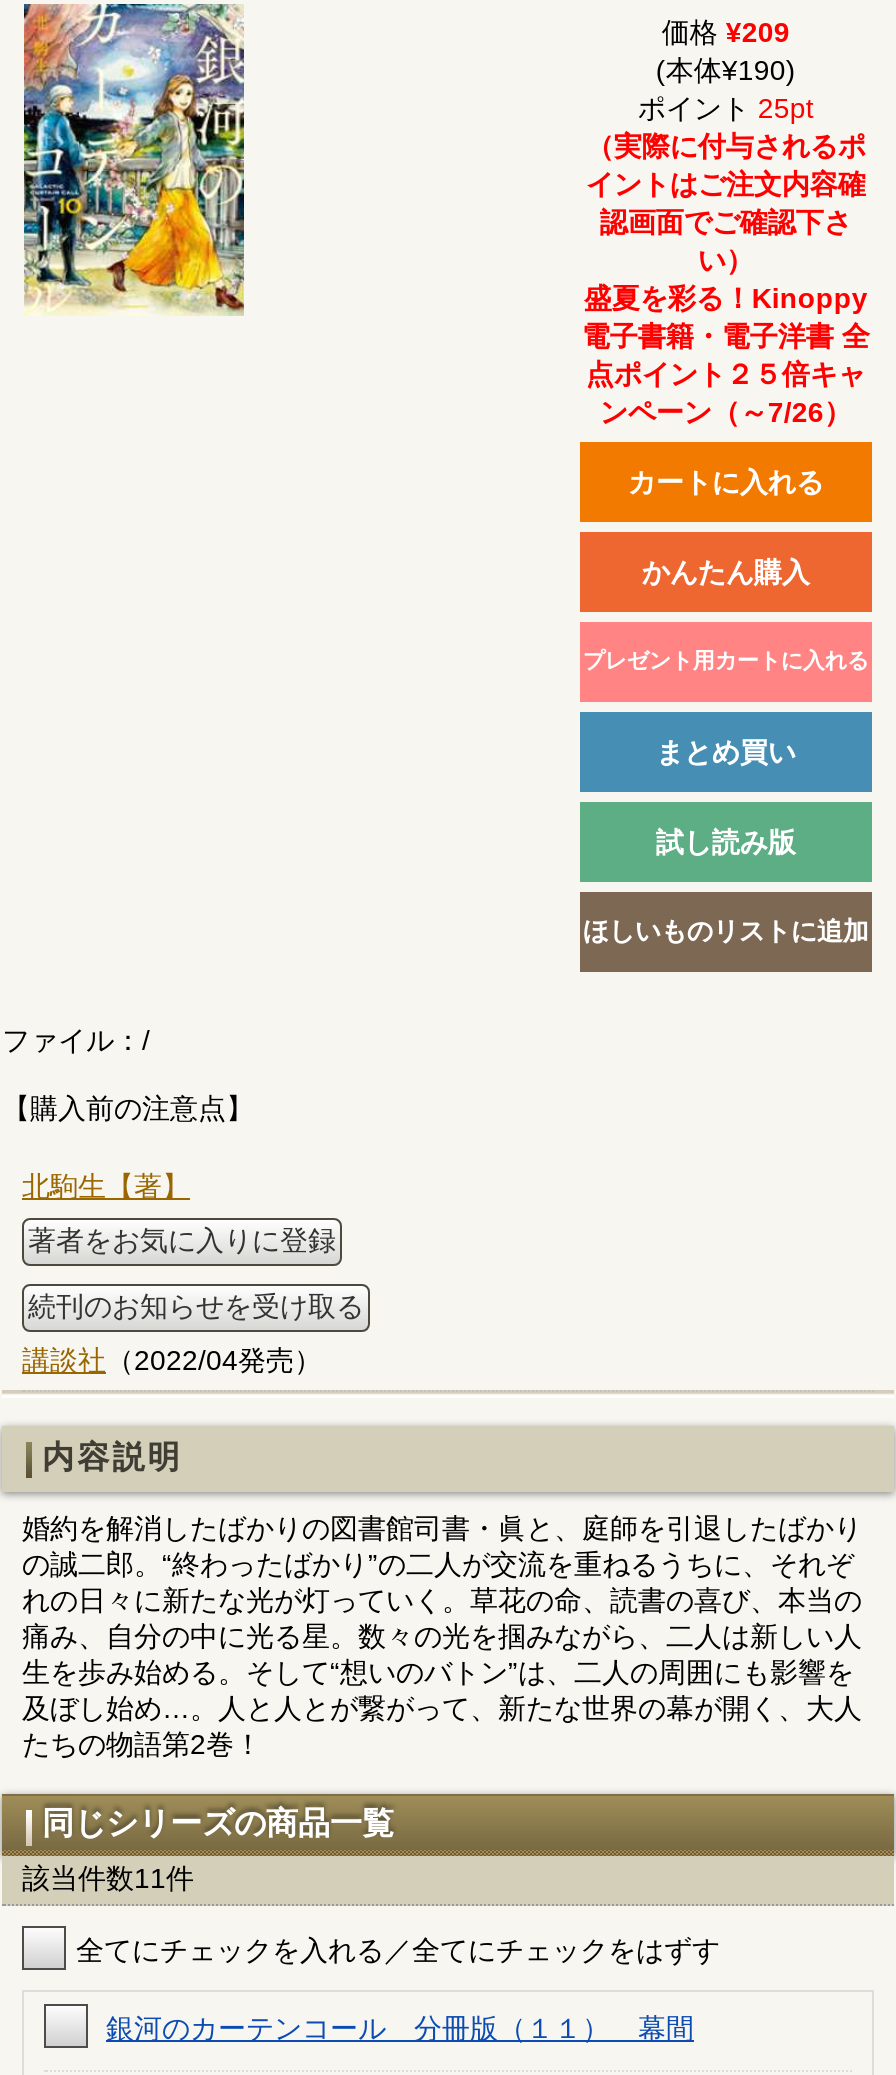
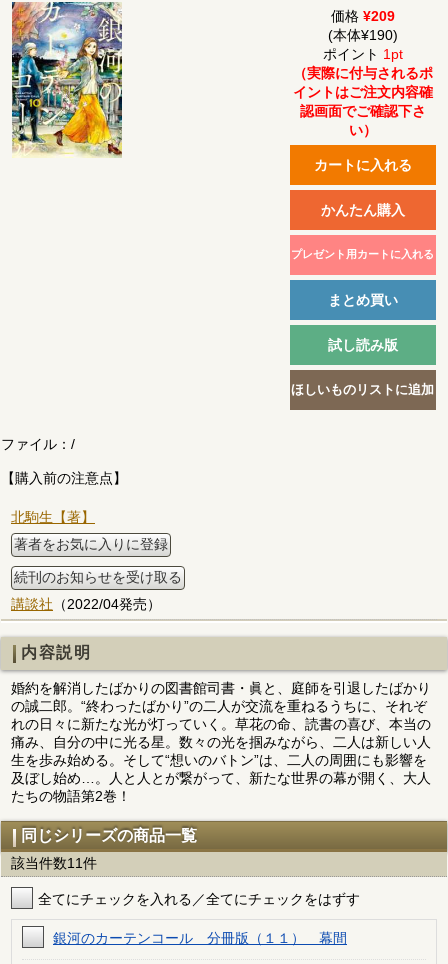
- ポイント25pt
+ ポイント1pt

- 盛夏を彩る！Kinoppy
- 電子書籍・電子洋書 全
- 点ポイント２５倍キャ
- ンペーン（～7/26）
